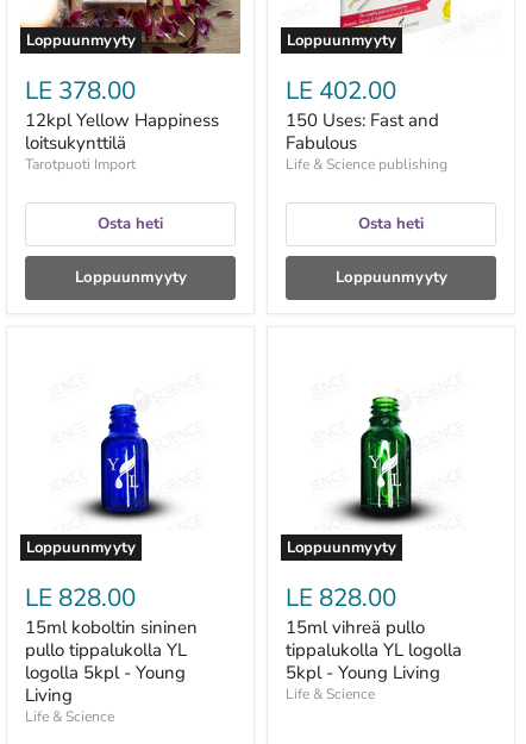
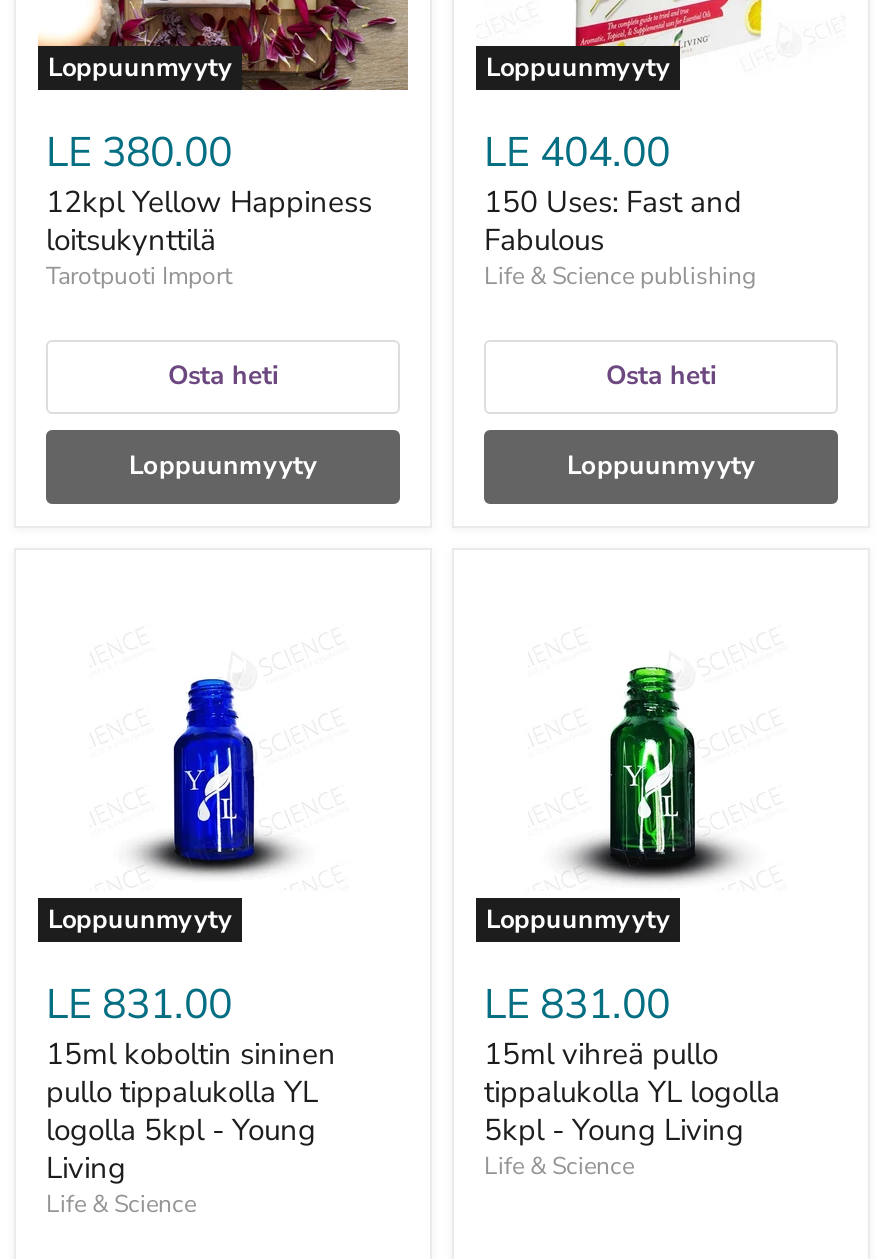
- LE 378.00
+ LE 380.00

- LE 402.00
+ LE 404.00

- LE 828.00
+ LE 831.00

- LE 828.00
+ LE 831.00
